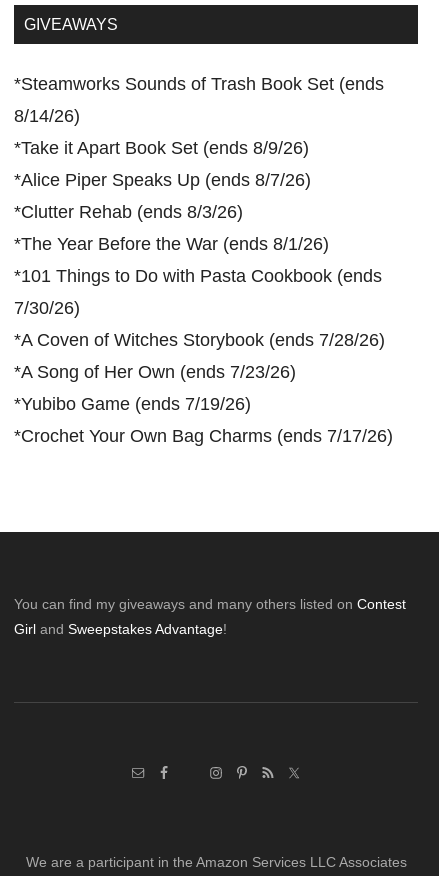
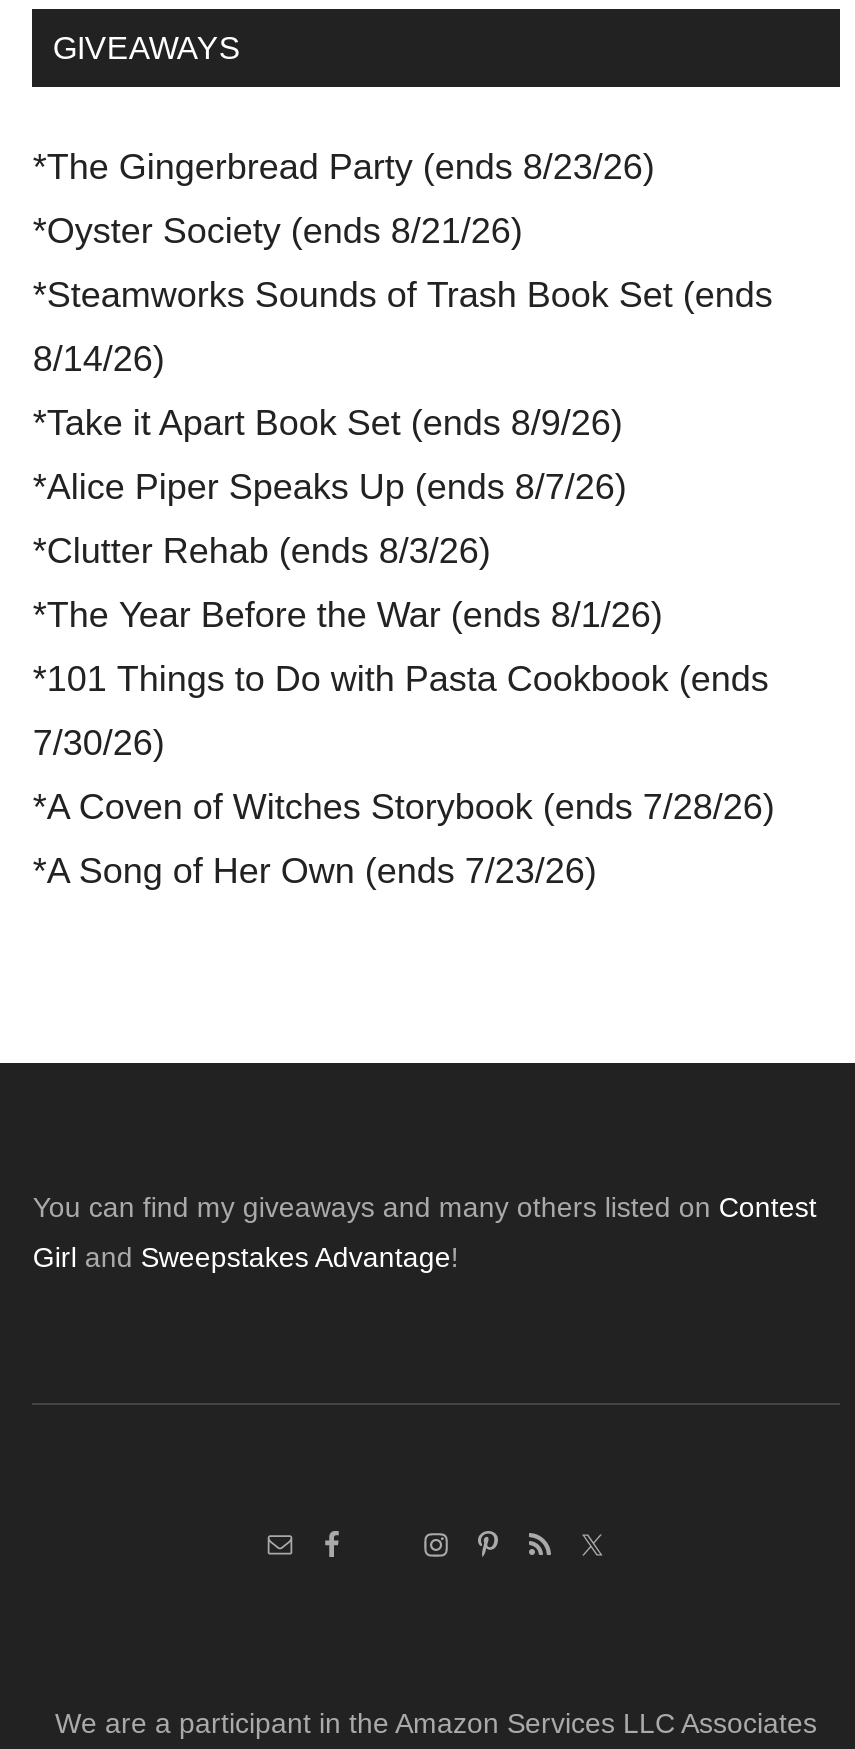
+ *The Gingerbread Party (ends 8/23/26)
+ *Oyster Society (ends 8/21/26)

moved down: *Steamworks Sounds of Trash Book Set (ends | 8/14/26) | *Take it Apart Book Set (ends 8/9/26) | ... | *A Coven of Witches Storybook (ends 7/28/26) | *A Song of Her Own (ends 7/23/26)

- *Yubibo Game (ends 7/19/26)
- *Crochet Your Own Bag Charms (ends 7/17/26)
